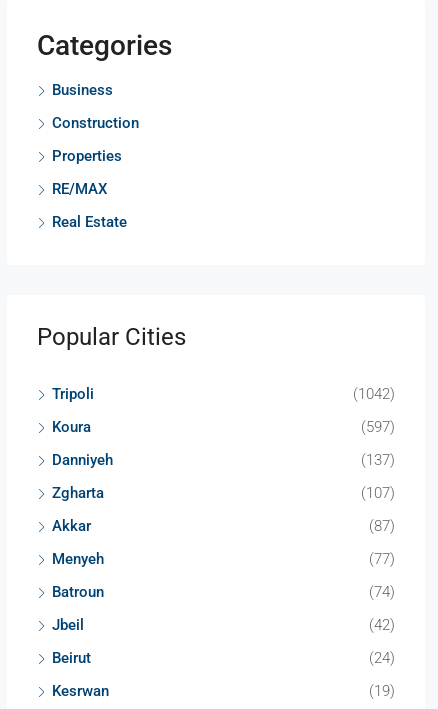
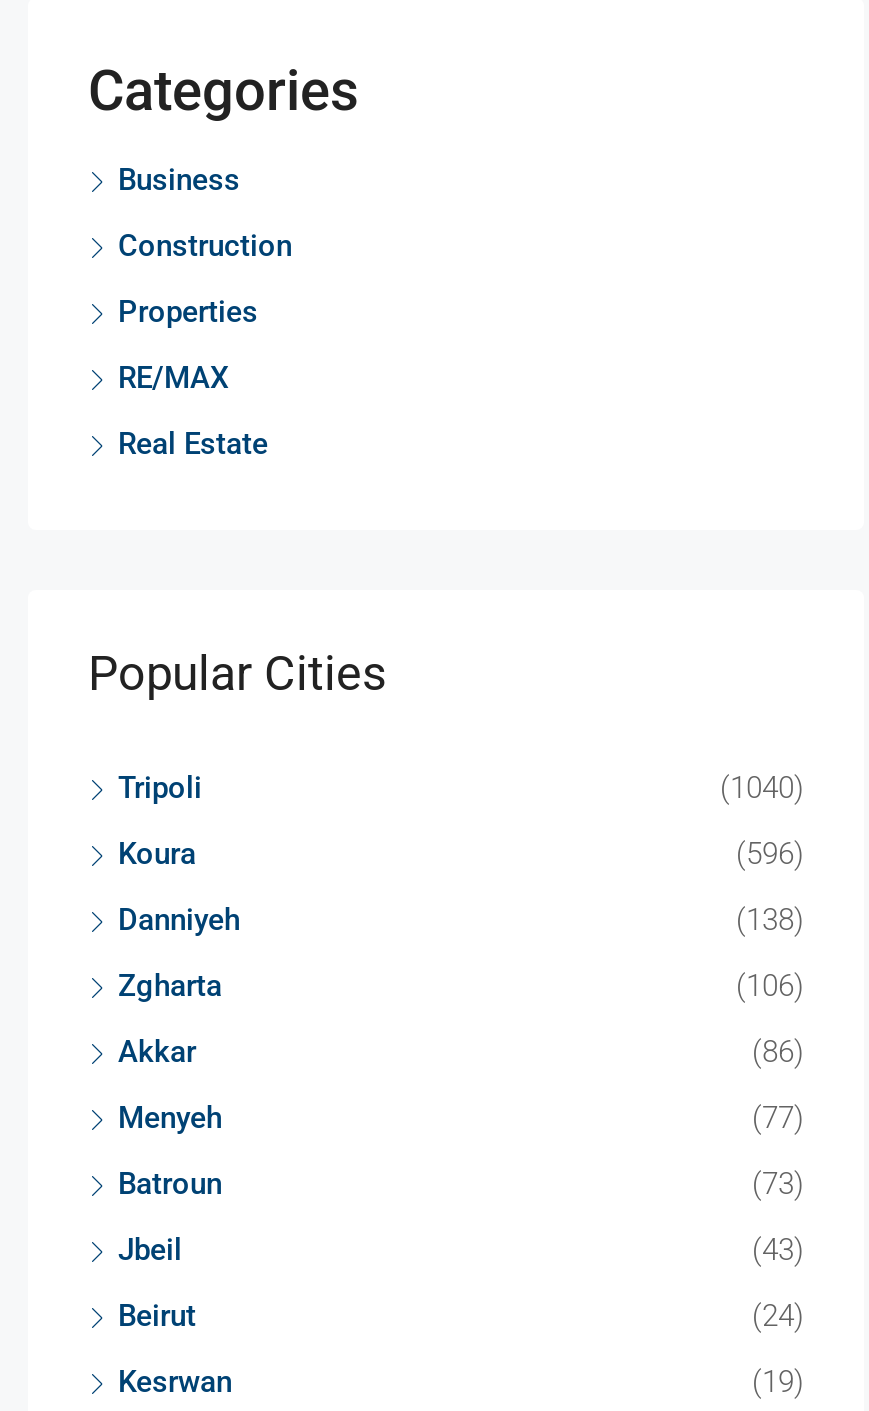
- (1042)
+ (1040)

- (597)
+ (596)

- (137)
+ (138)

- (107)
+ (106)

- (87)
+ (86)

- (74)
+ (73)

- (42)
+ (43)
